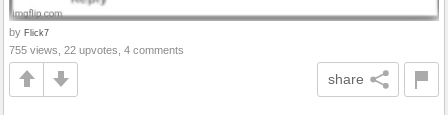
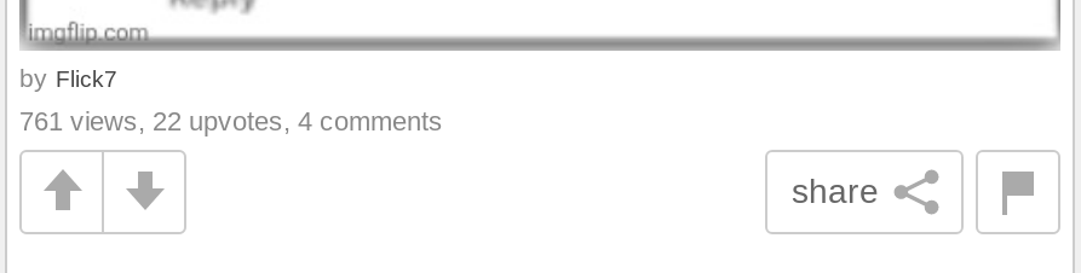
- 755 views, 22 upvotes, 4 comments
+ 761 views, 22 upvotes, 4 comments
